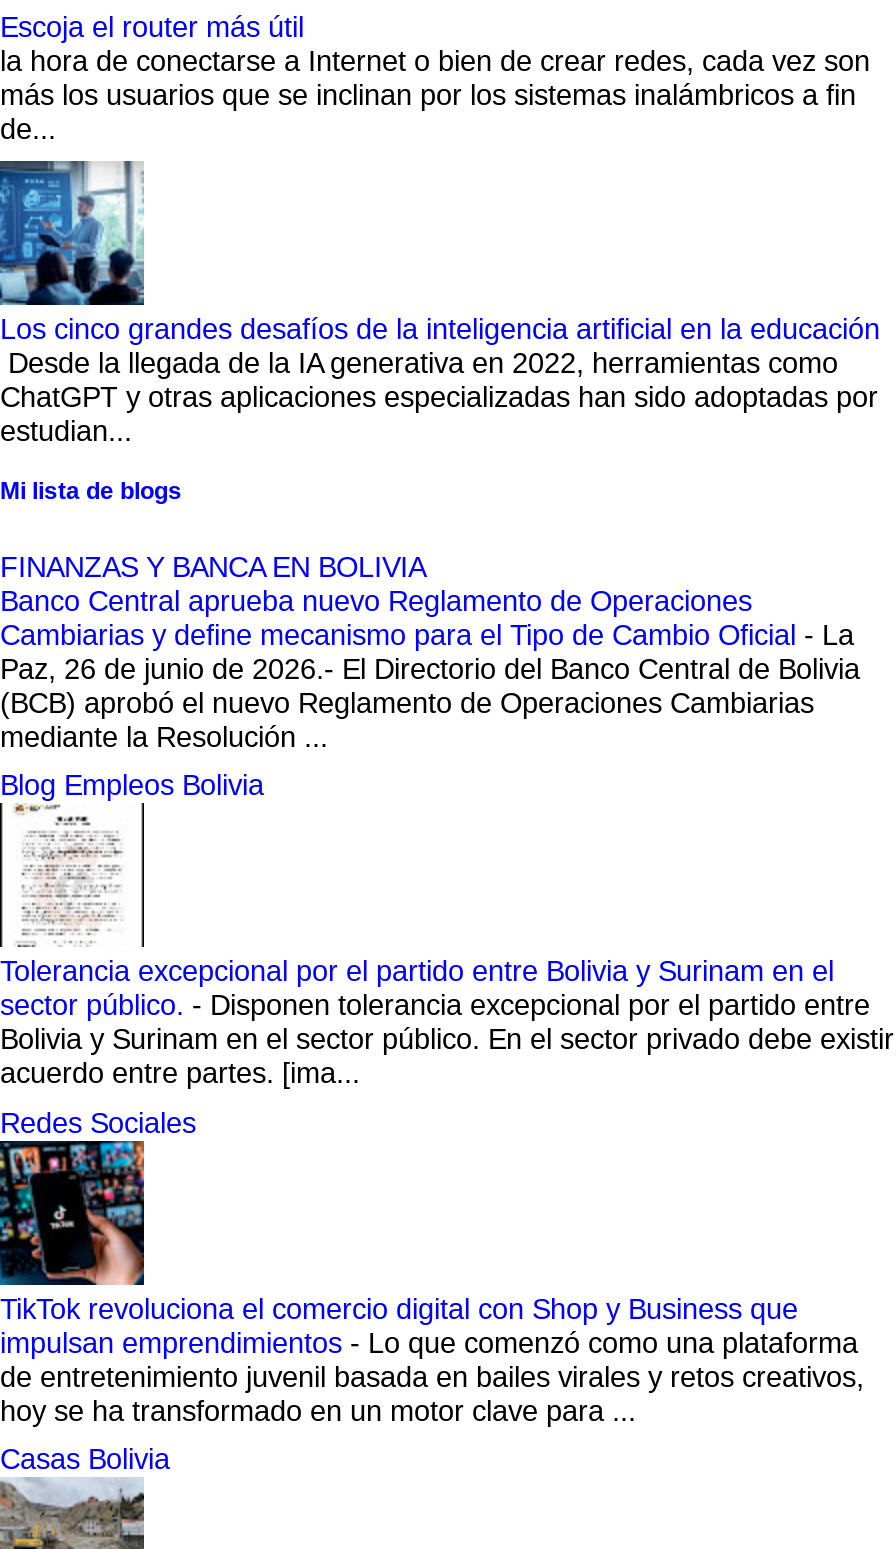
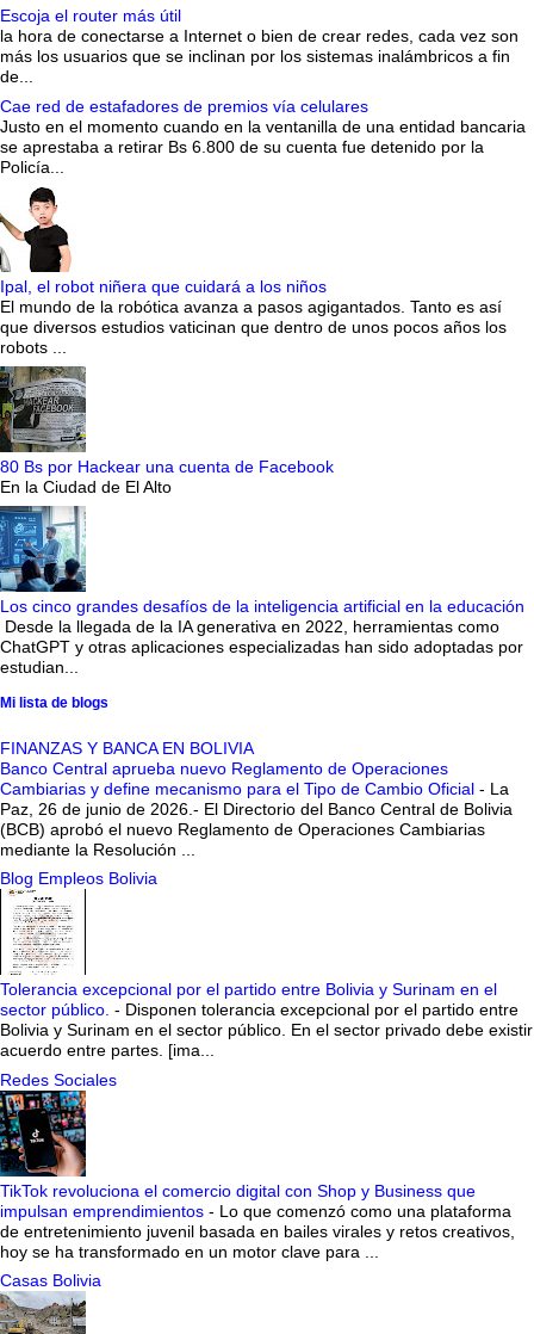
+ Cae red de estafadores de premios vía celulares
+ Justo en el momento cuando en la ventanilla de una entidad bancaria
+ se aprestaba a retirar Bs 6.800 de su cuenta fue detenido por la
+ Policía...

+ [image]
+ Ipal, el robot niñera que cuidará a los niños
+ El mundo de la robótica avanza a pasos agigantados. Tanto es así
+ que diversos estudios vaticinan que dentro de unos pocos años los
+ robots ...

+ [image]
+ 80 Bs por Hackear una cuenta de Facebook
+ En la Ciudad de El Alto
